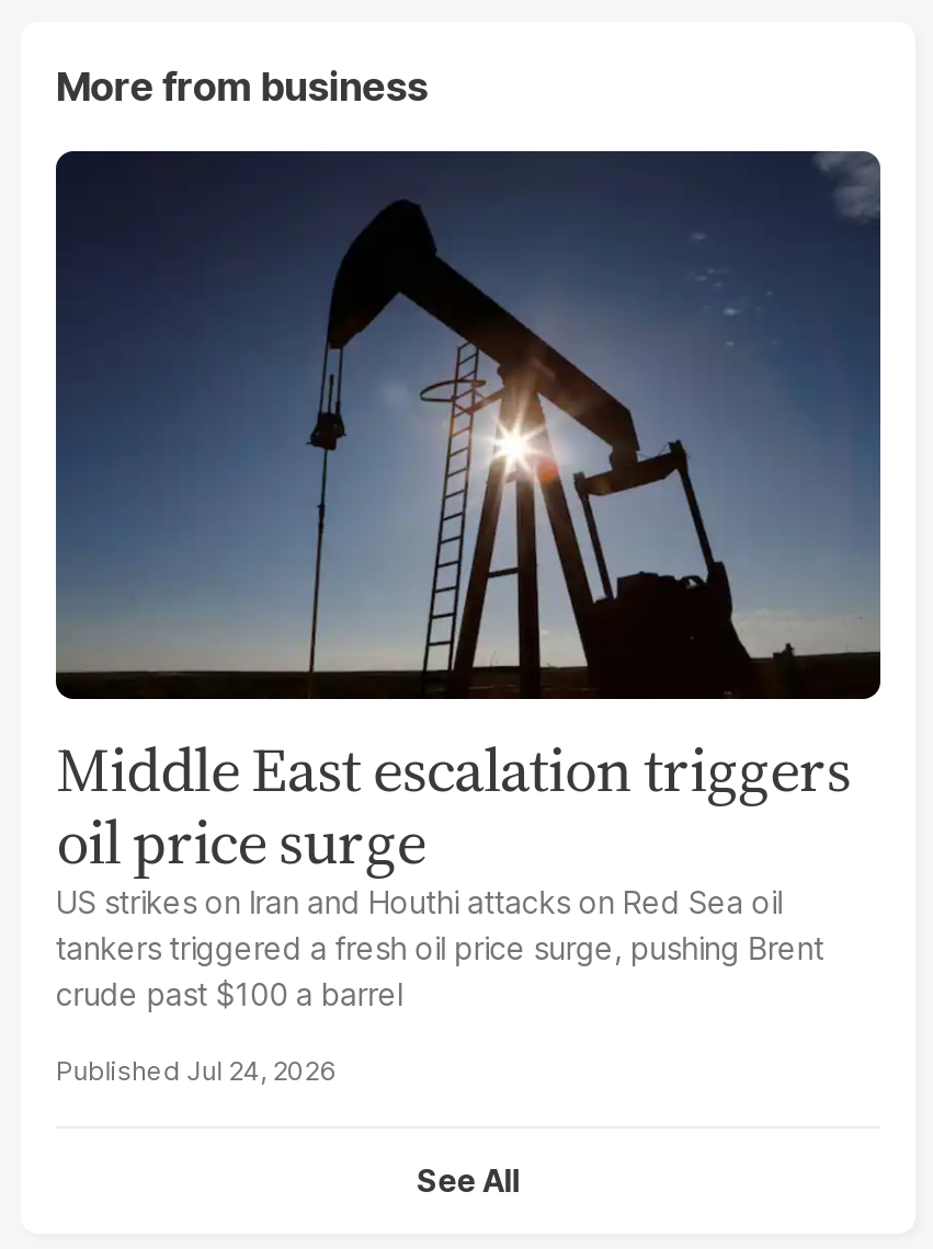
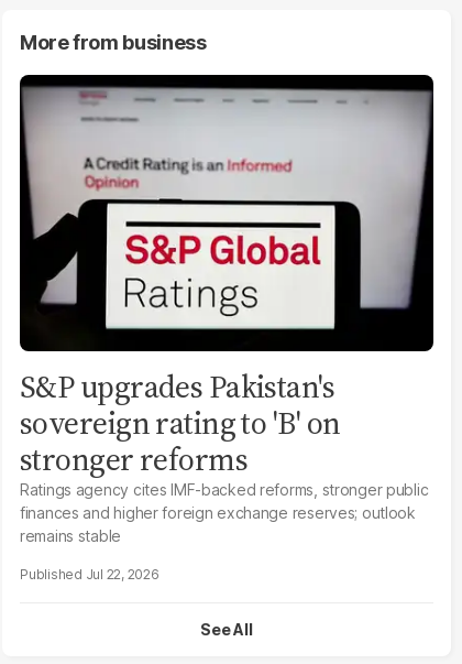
- [image]
- Middle East escalation triggers
- oil price surge
- US strikes on Iran and Houthi attacks on Red Sea oil
- tankers triggered a fresh oil price surge, pushing Brent
- crude past $100 a barrel
+ [image]
+ S&P upgrades Pakistan's
+ sovereign rating to 'B' on
+ stronger reforms
+ Ratings agency cites IMF-backed reforms, stronger public
+ finances and higher foreign exchange reserves; outlook
+ remains stable

- Jul 24, 2026
+ Jul 22, 2026
